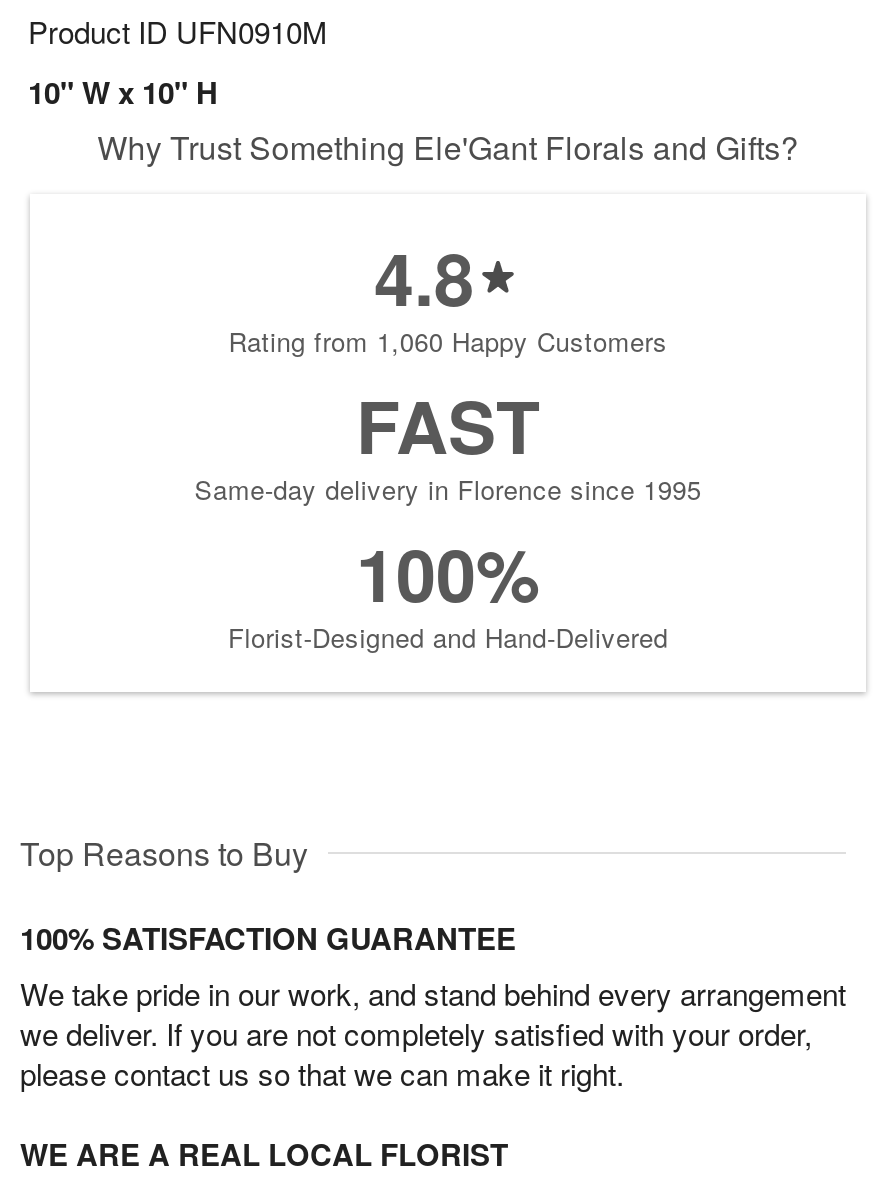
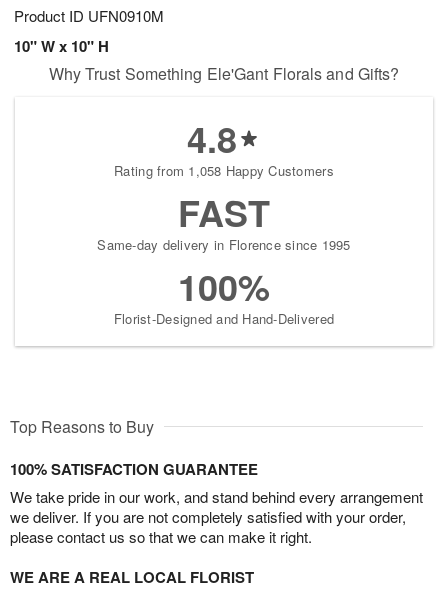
- Rating from 1,060 Happy Customers
+ Rating from 1,058 Happy Customers
